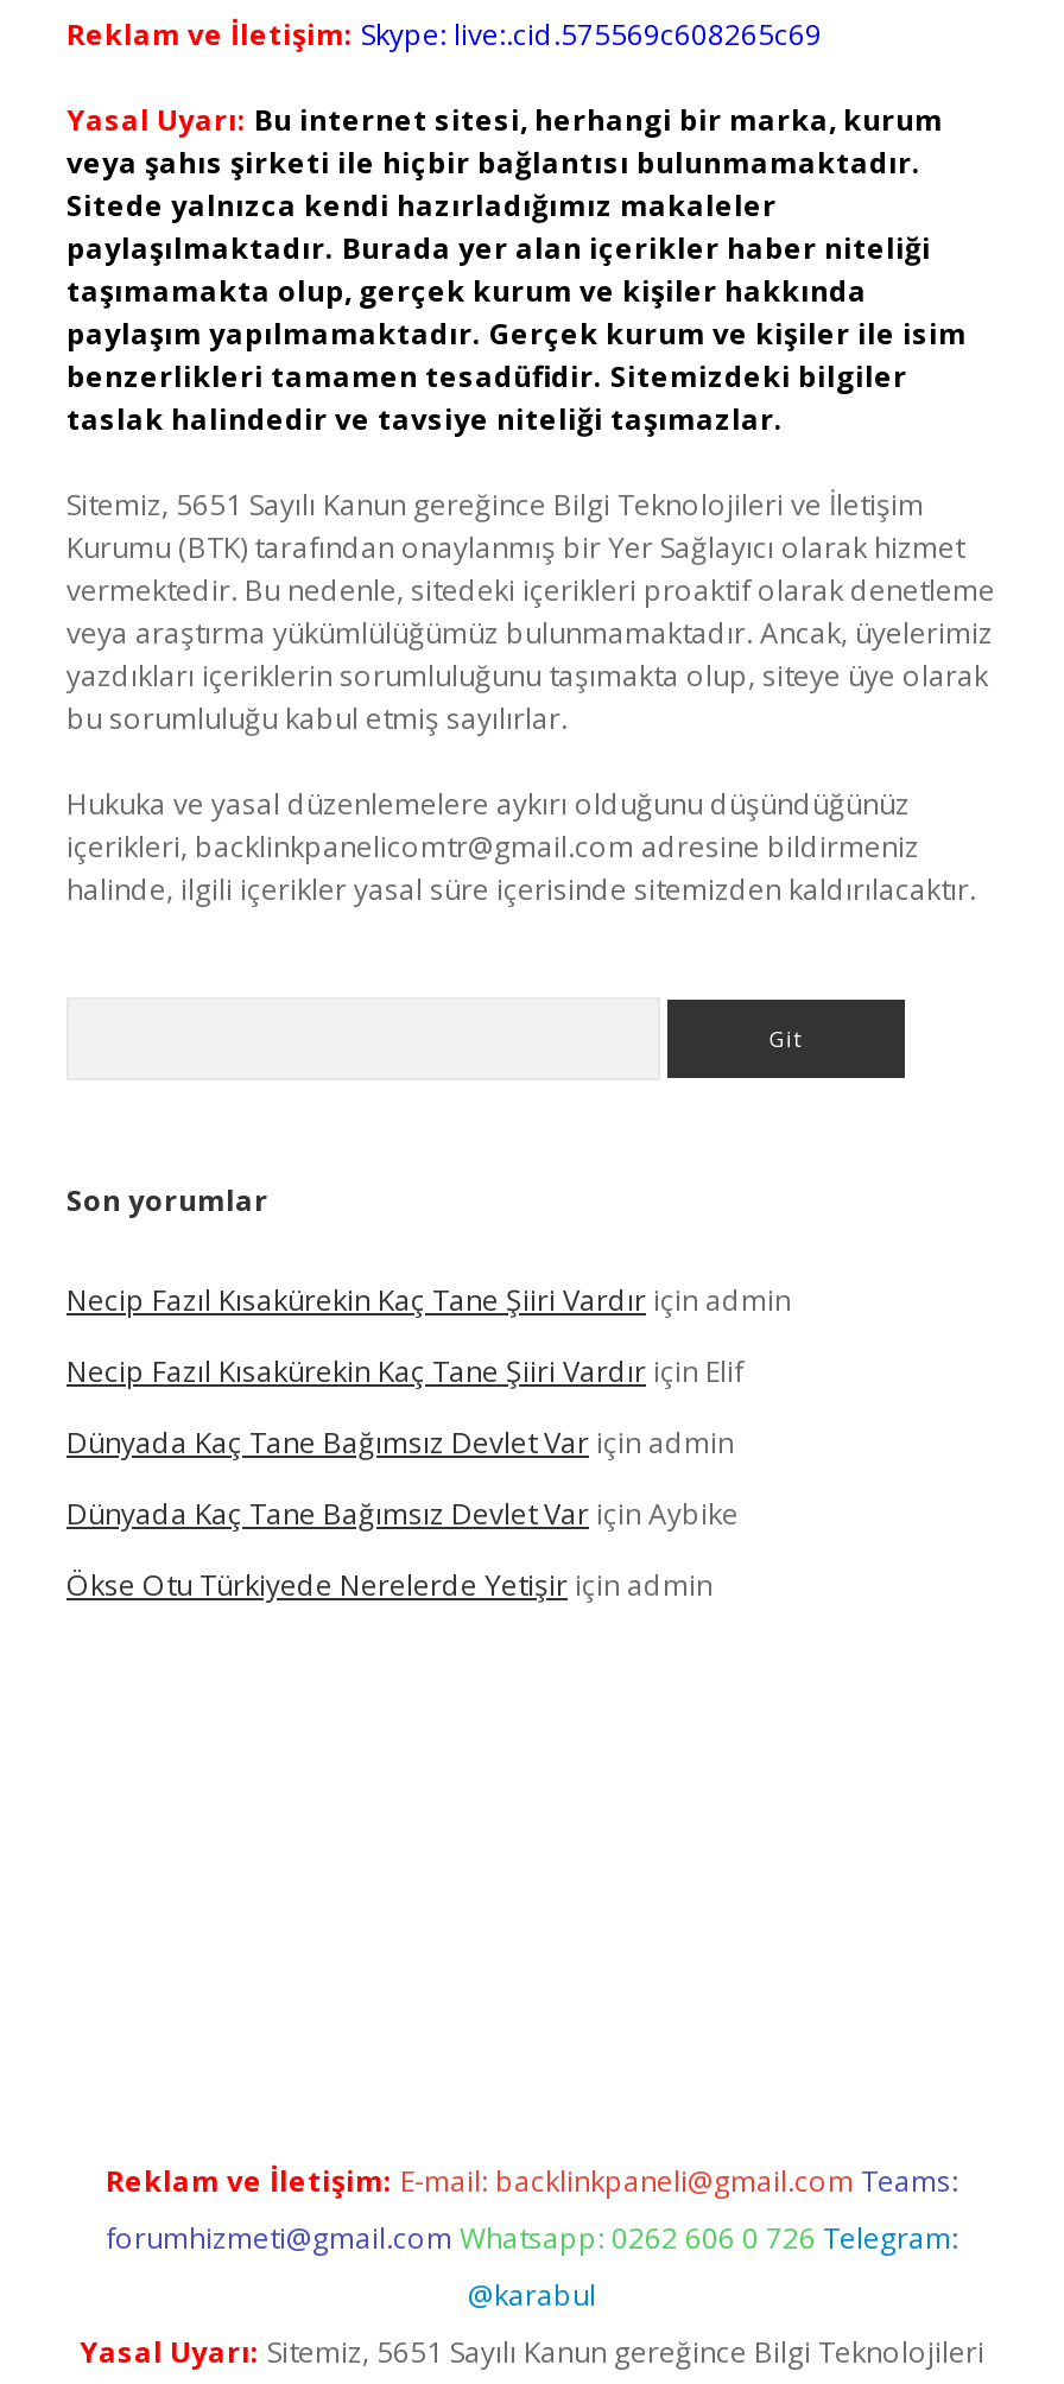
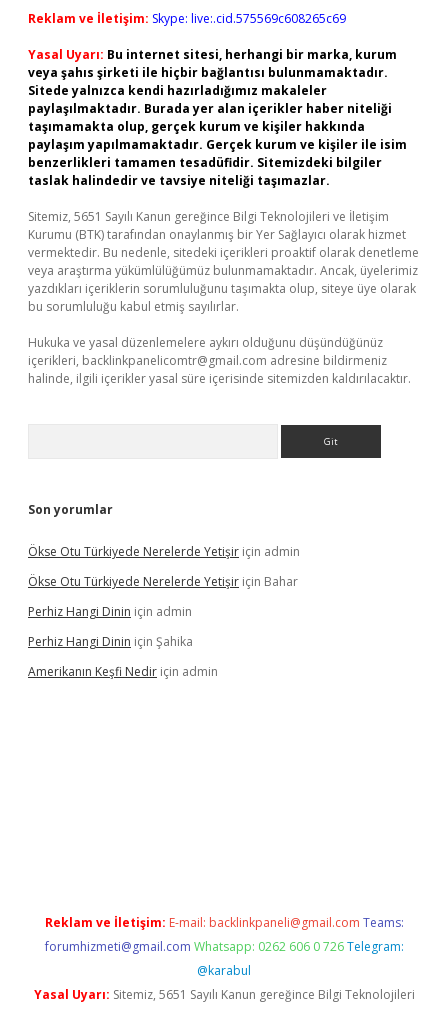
- Necip Fazıl Kısakürekin Kaç Tane Şiiri Vardır için admin
- Necip Fazıl Kısakürekin Kaç Tane Şiiri Vardır için Elif
- Dünyada Kaç Tane Bağımsız Devlet Var için admin
- Dünyada Kaç Tane Bağımsız Devlet Var için Aybike

moved up: Ökse Otu Türkiyede Nerelerde Yetişir için admin

+ Ökse Otu Türkiyede Nerelerde Yetişir için Bahar
+ Perhiz Hangi Dinin için admin
+ Perhiz Hangi Dinin için Şahika
+ Amerikanın Keşfi Nedir için admin
